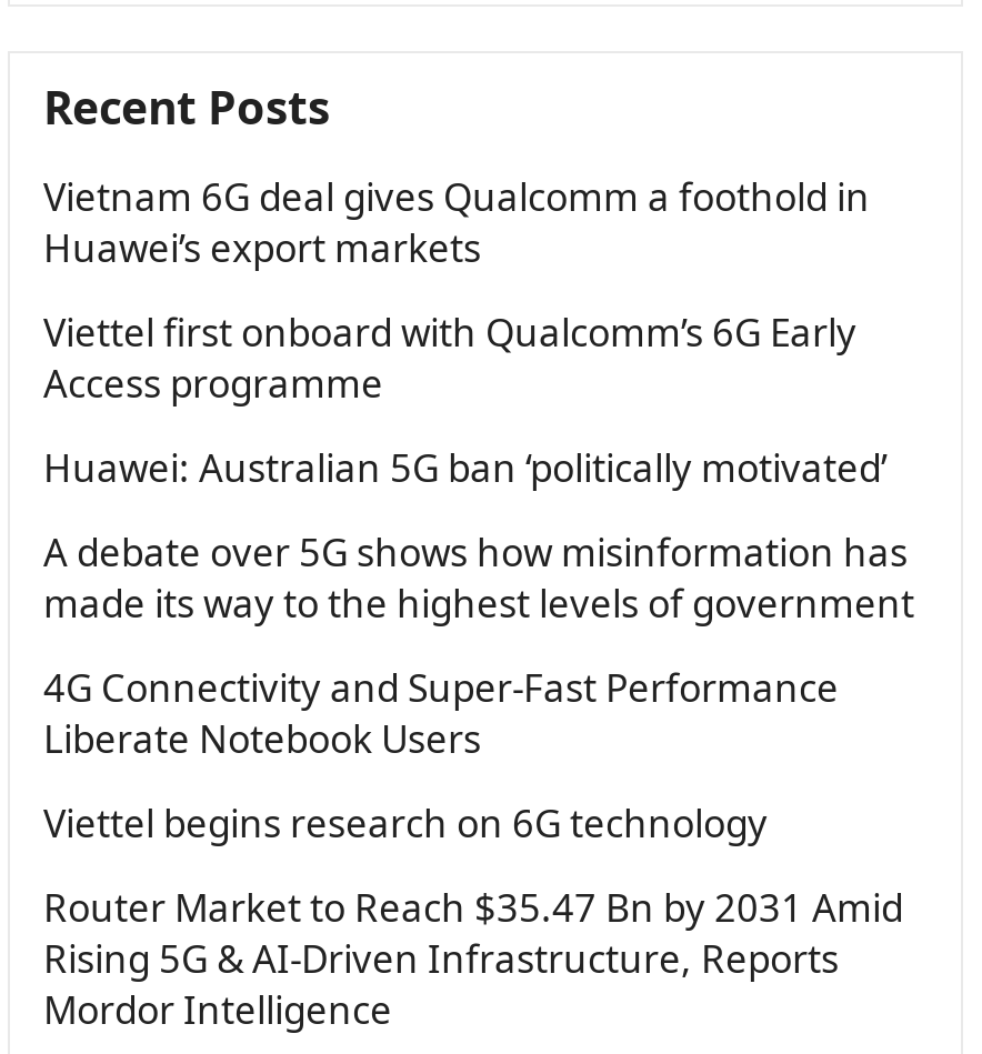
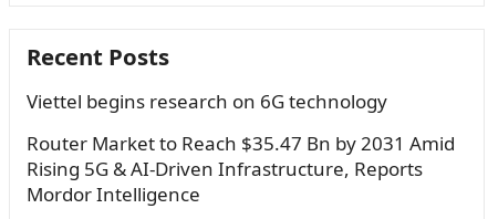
- Vietnam 6G deal gives Qualcomm a foothold in
- Huawei’s export markets
- Viettel first onboard with Qualcomm’s 6G Early
- Access programme
- Huawei: Australian 5G ban ‘politically motivated’
- A debate over 5G shows how misinformation has
- made its way to the highest levels of government
- 4G Connectivity and Super-Fast Performance
- Liberate Notebook Users
